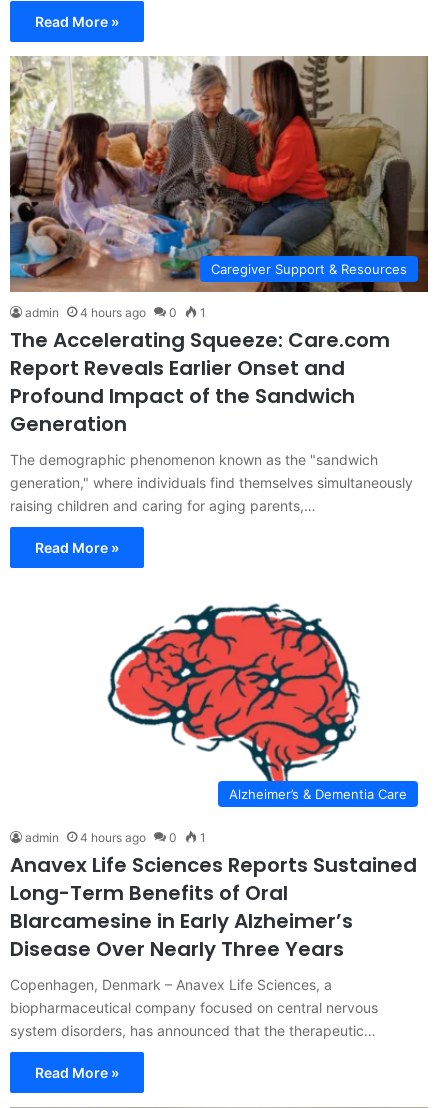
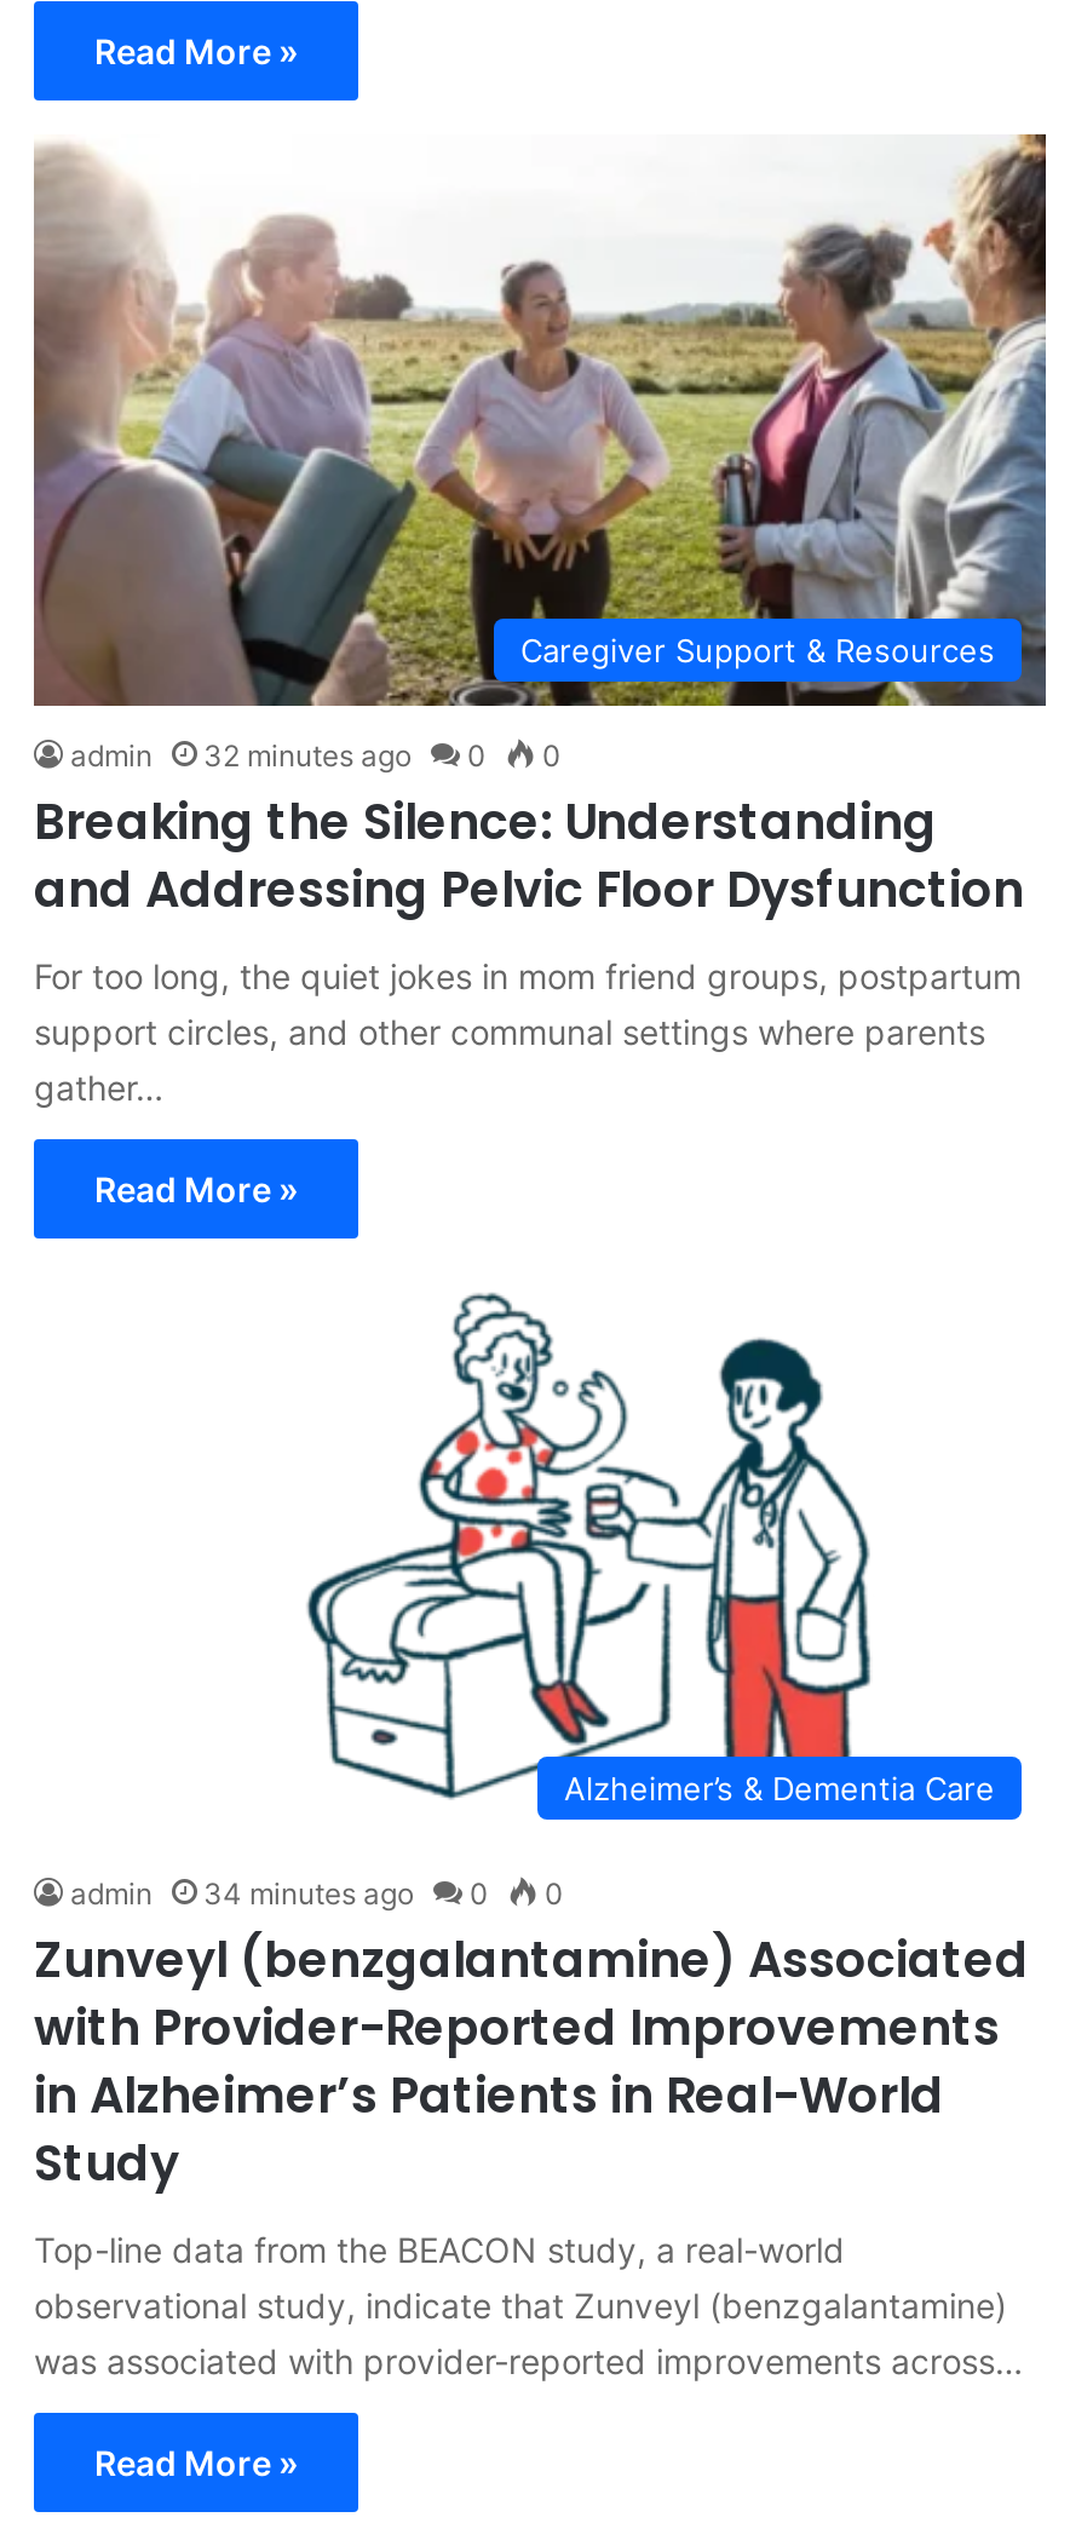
- [image]
- 4 hours ago
+ [image]
+ 32 minutes ago

- 1
- The Accelerating Squeeze: Care.com
- Report Reveals Earlier Onset and
- Profound Impact of the Sandwich
- Generation
+ 0
+ Breaking the Silence: Understanding
+ and Addressing Pelvic Floor Dysfunction

- The demographic phenomenon known as the "sandwich
- generation," where individuals find themselves simultaneously
- raising children and caring for aging parents,…
+ For too long, the quiet jokes in mom friend groups, postpartum
+ support circles, and other communal settings where parents
+ gather…

- [image]
- 4 hours ago
+ [image]
+ 34 minutes ago

- 1
- Anavex Life Sciences Reports Sustained
- Long-Term Benefits of Oral
- Blarcamesine in Early Alzheimer’s
- Disease Over Nearly Three Years
+ 0
+ Zunveyl (benzgalantamine) Associated
+ with Provider-Reported Improvements
+ in Alzheimer’s Patients in Real-World
+ Study

- Copenhagen, Denmark – Anavex Life Sciences, a
- biopharmaceutical company focused on central nervous
- system disorders, has announced that the therapeutic…
+ Top-line data from the BEACON study, a real-world
+ observational study, indicate that Zunveyl (benzgalantamine)
+ was associated with provider-reported improvements across…
